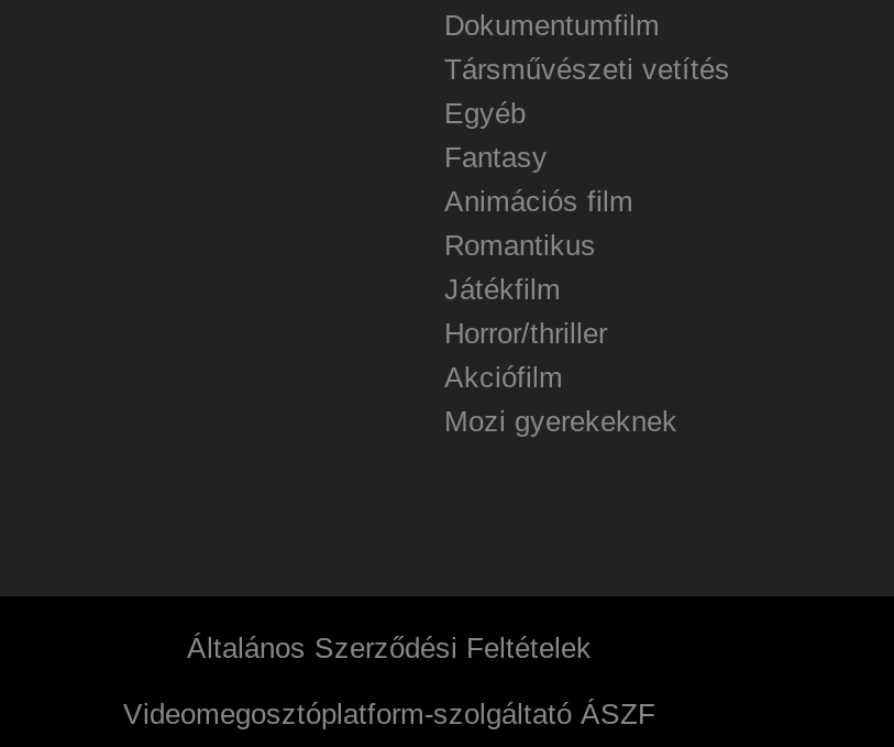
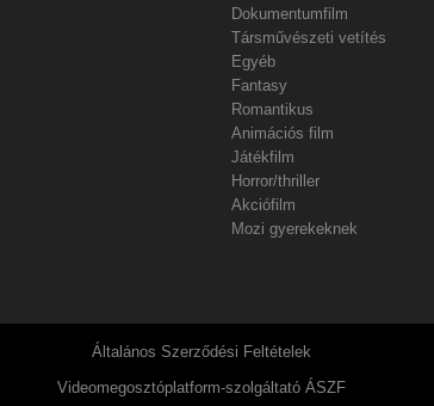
moved down: Animációs film

moved up: Romantikus
